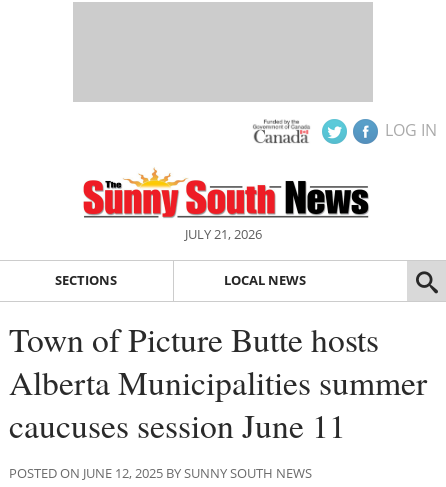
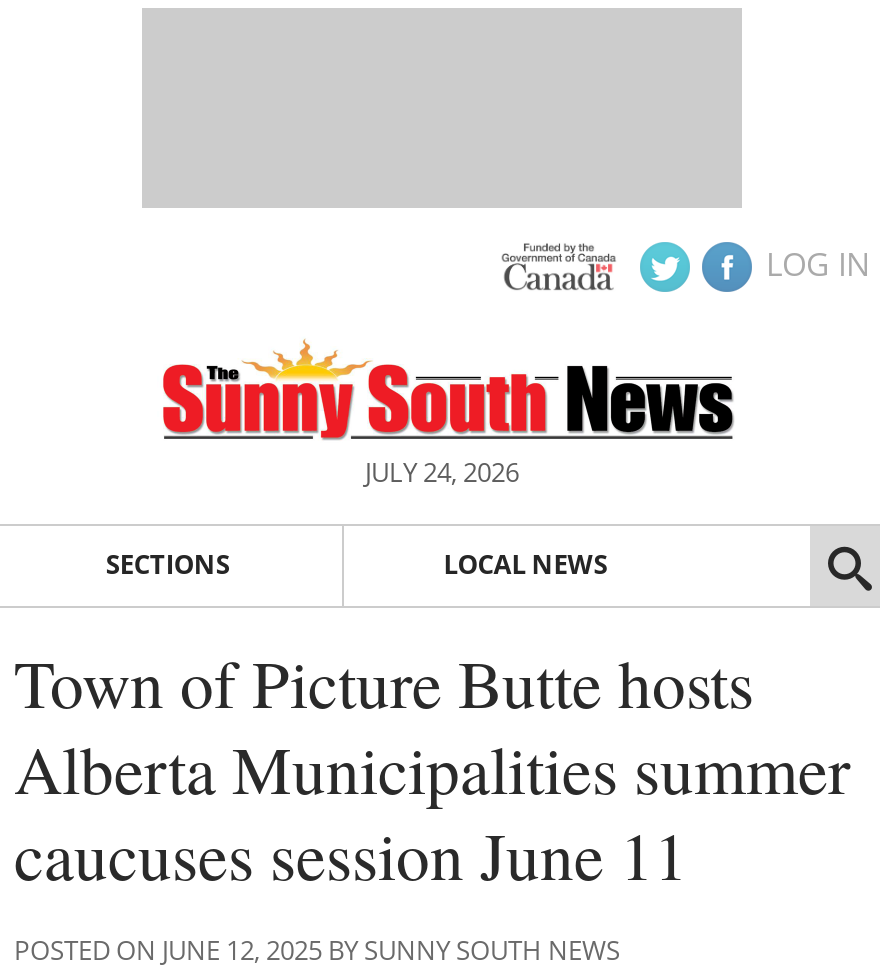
- JULY 21, 2026
+ JULY 24, 2026
